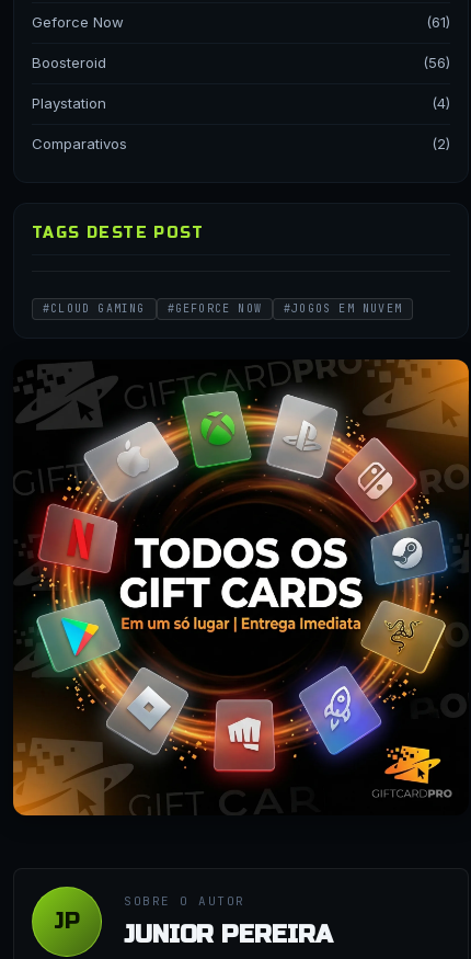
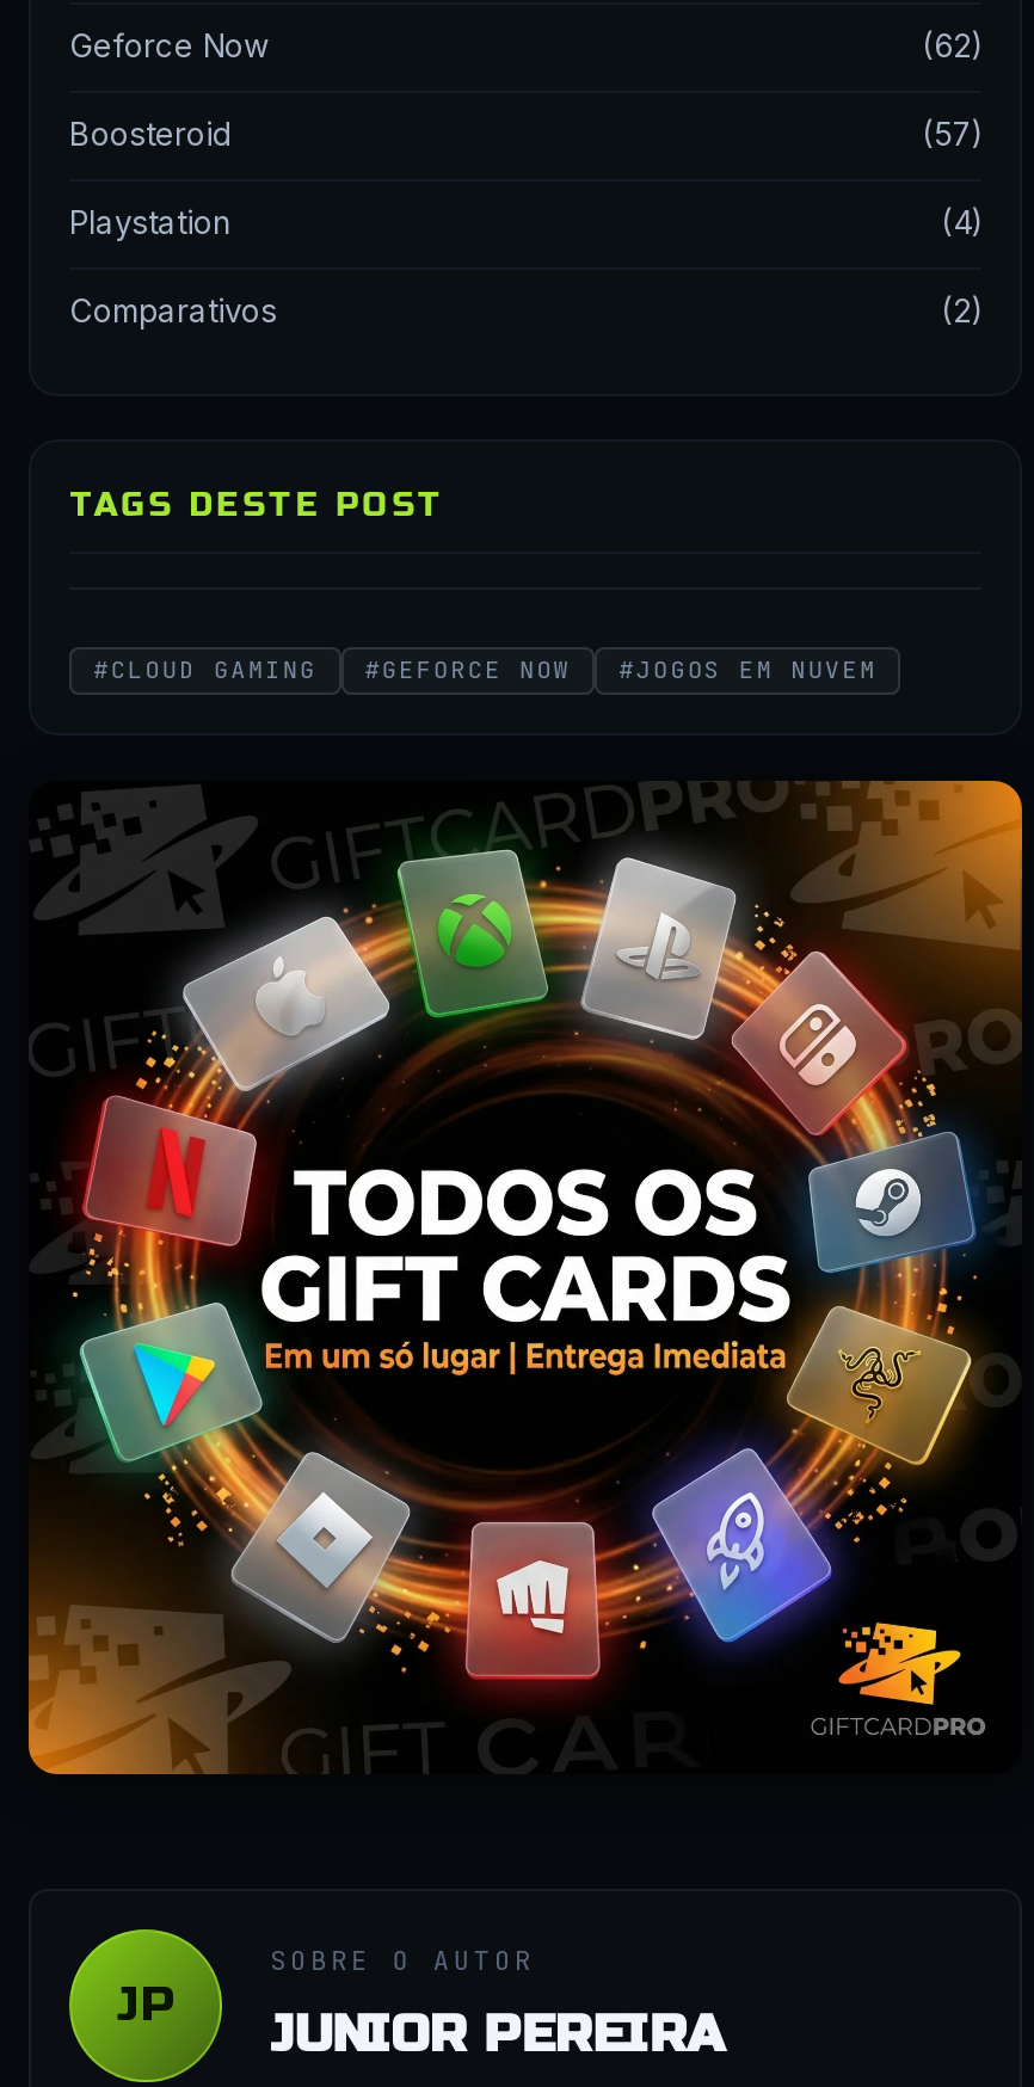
- (61)
+ (62)

- (56)
+ (57)
